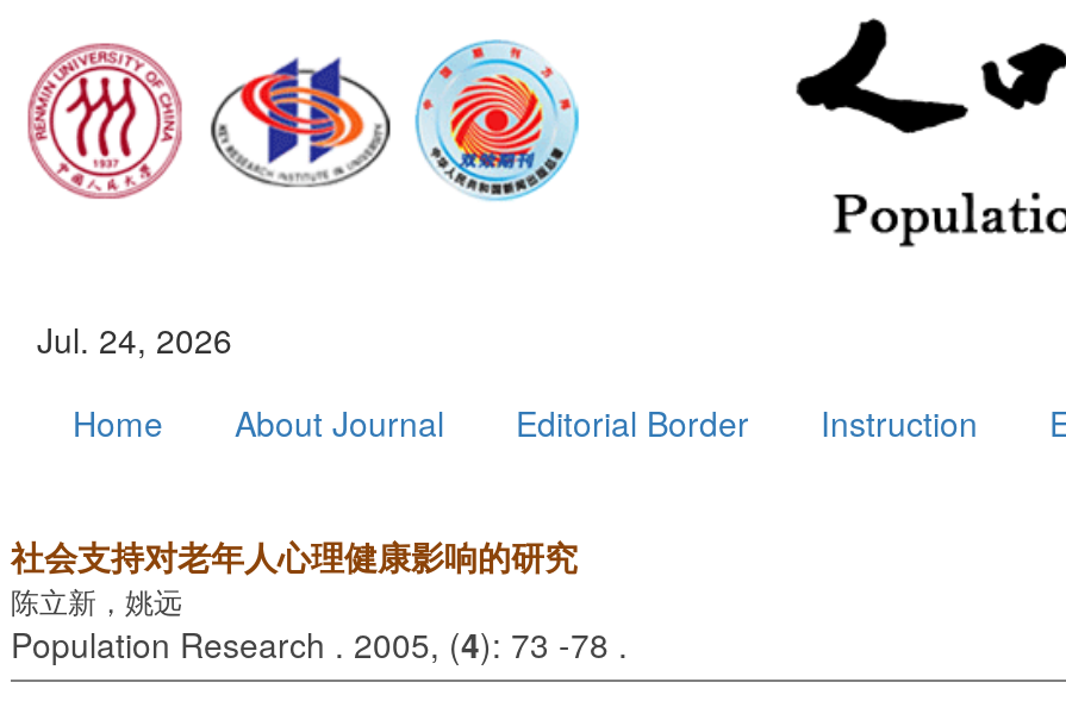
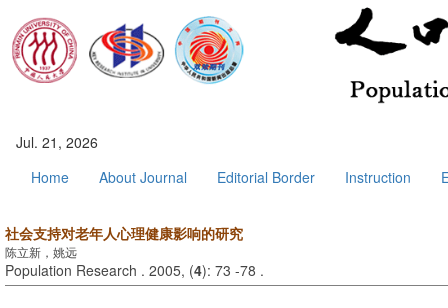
- Jul. 24, 2026
+ Jul. 21, 2026
